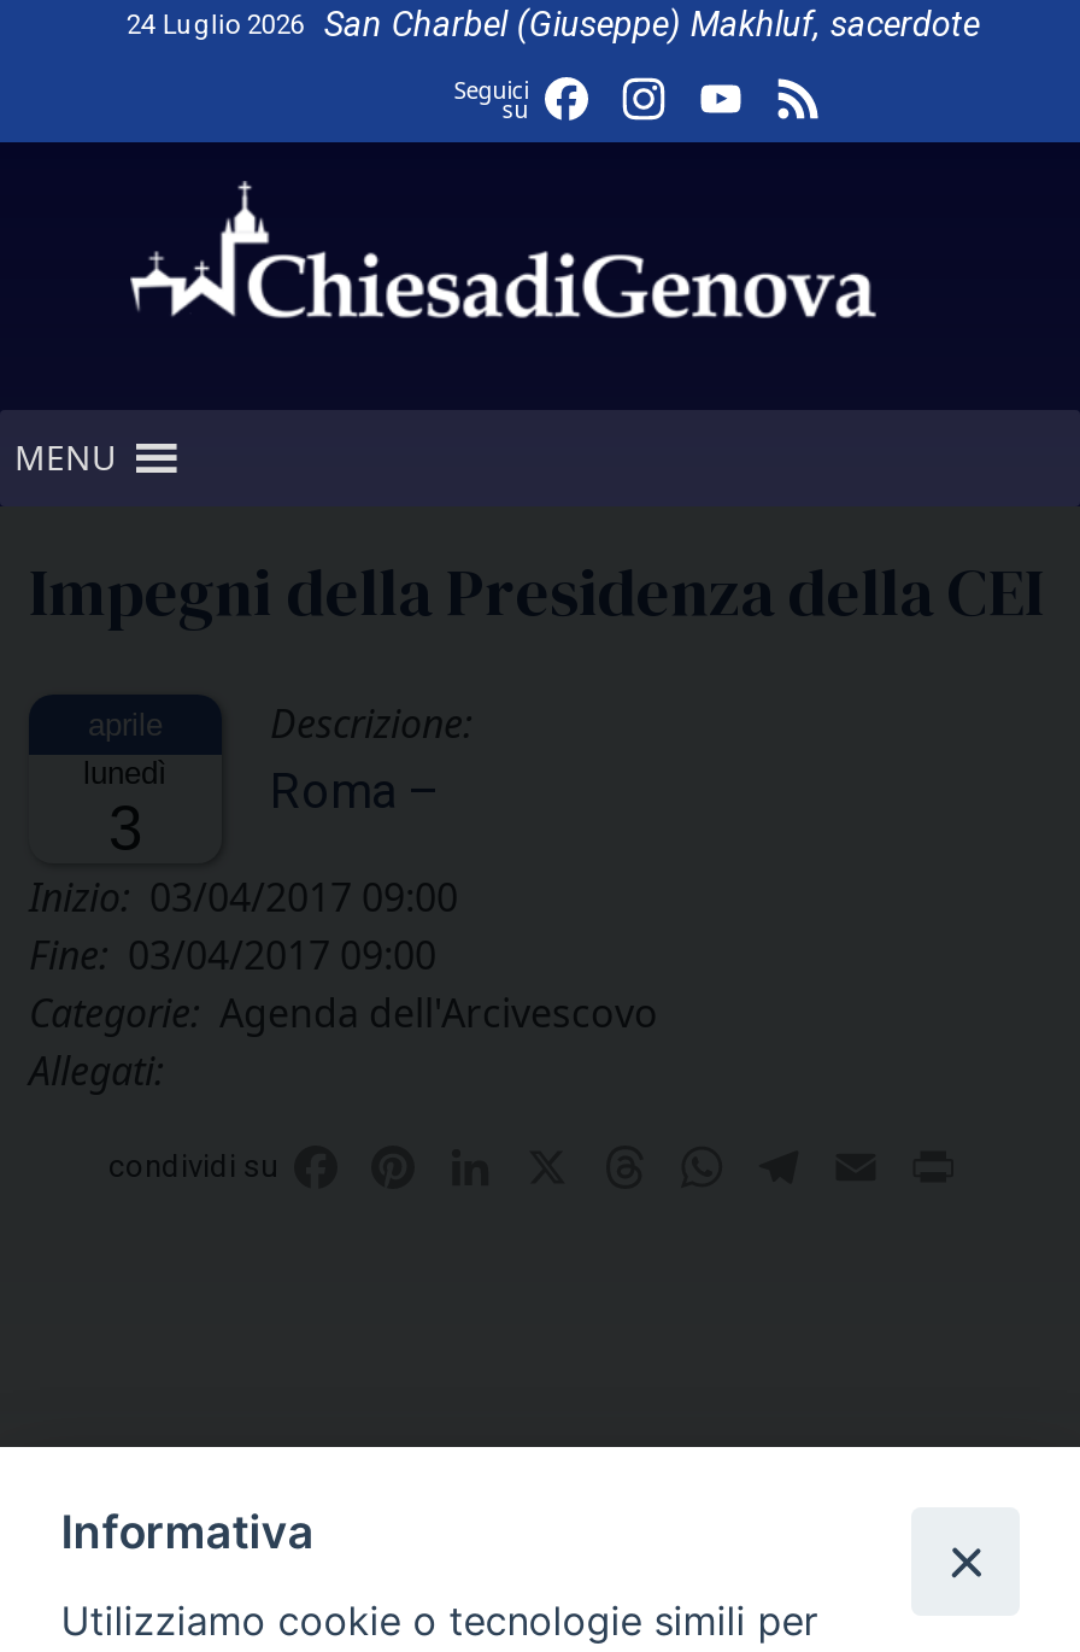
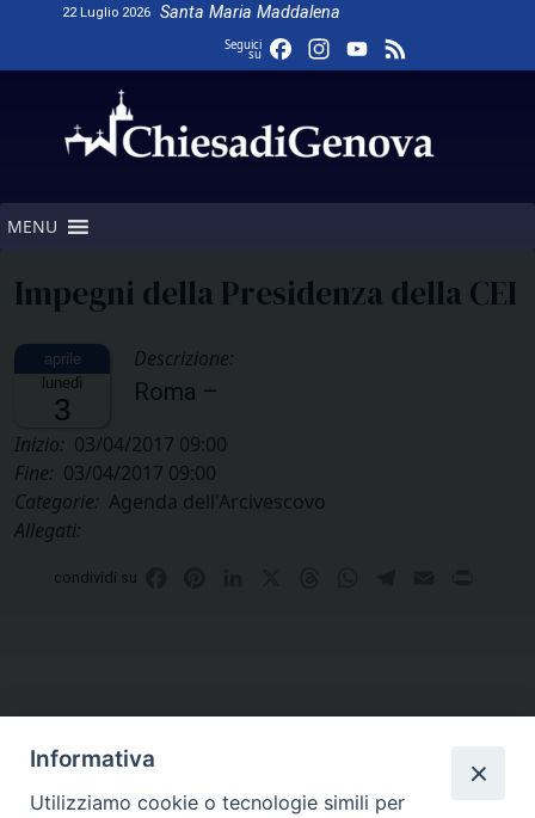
- 24 Luglio 2026
- San Charbel (Giuseppe) Makhluf, sacerdote
+ 22 Luglio 2026
+ Santa Maria Maddalena
